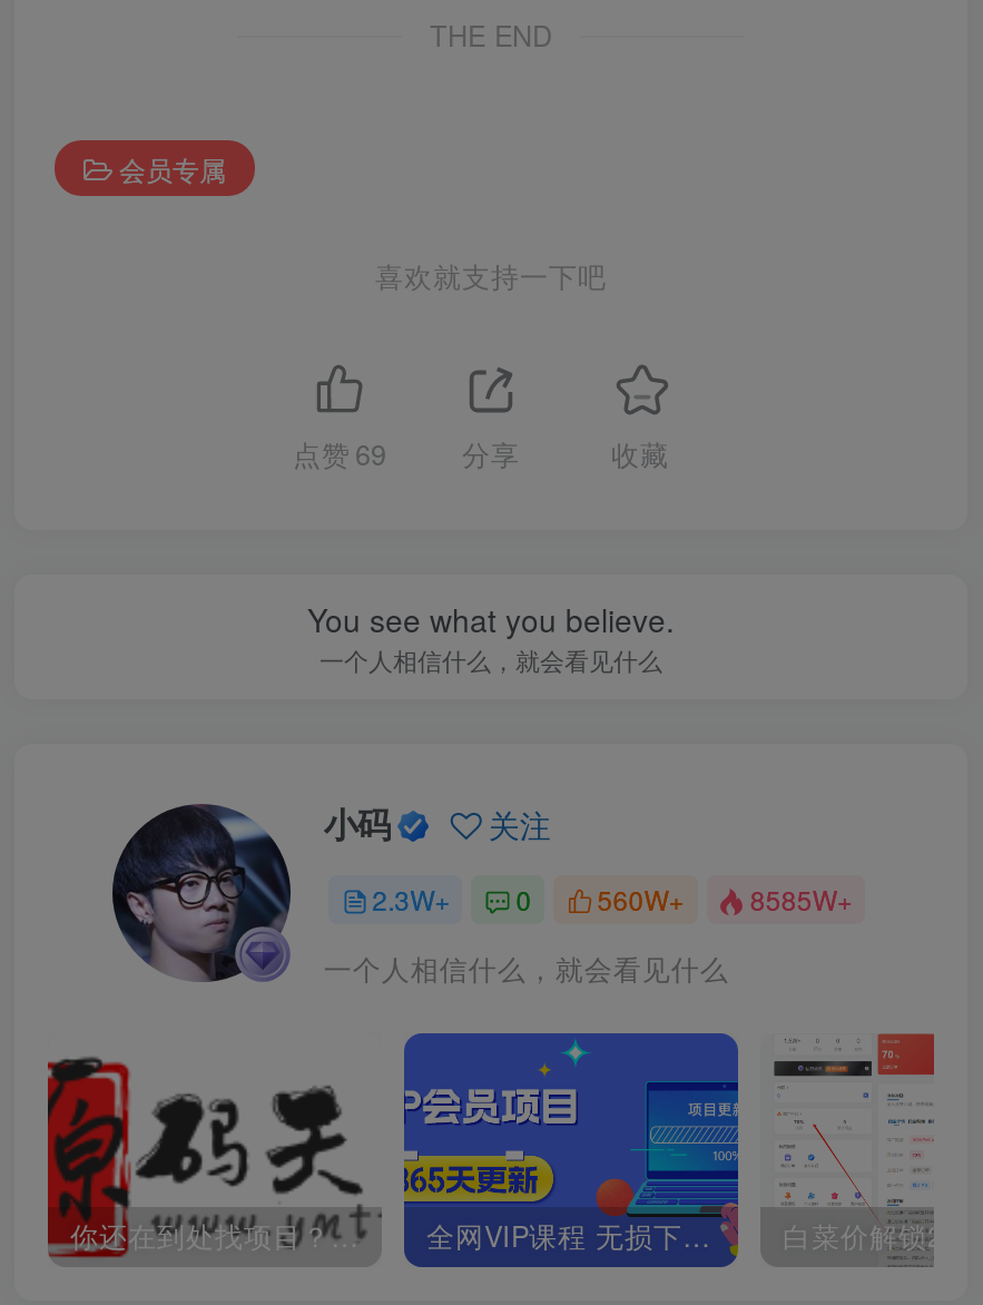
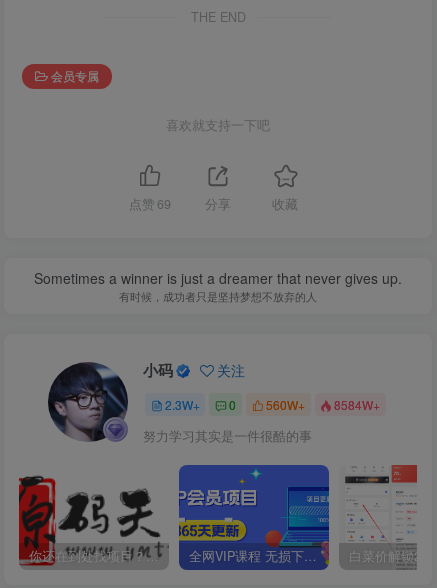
- You see what you believe.
- 一个人相信什么，就会看见什么
+ Sometimes a winner is just a dreamer that never gives up.
+ 有时候，成功者只是坚持梦想不放弃的人

- 2.3W+ 0 560W+ 8585W+
+ 2.3W+ 0 560W+ 8584W+

- 一个人相信什么，就会看见什么
+ 努力学习其实是一件很酷的事
